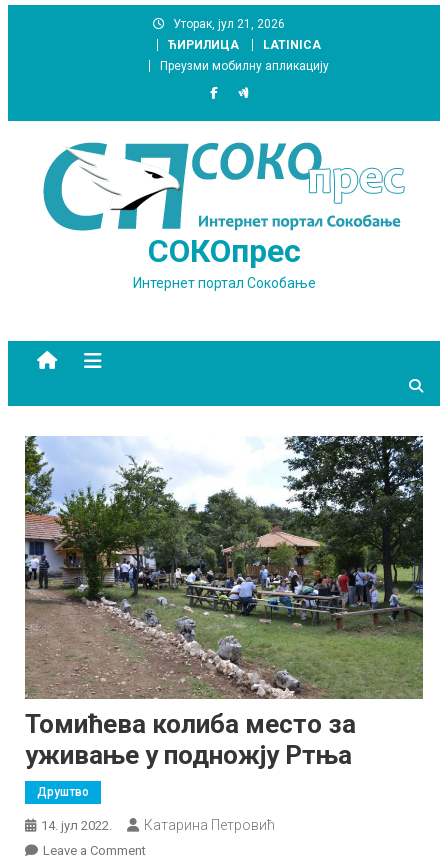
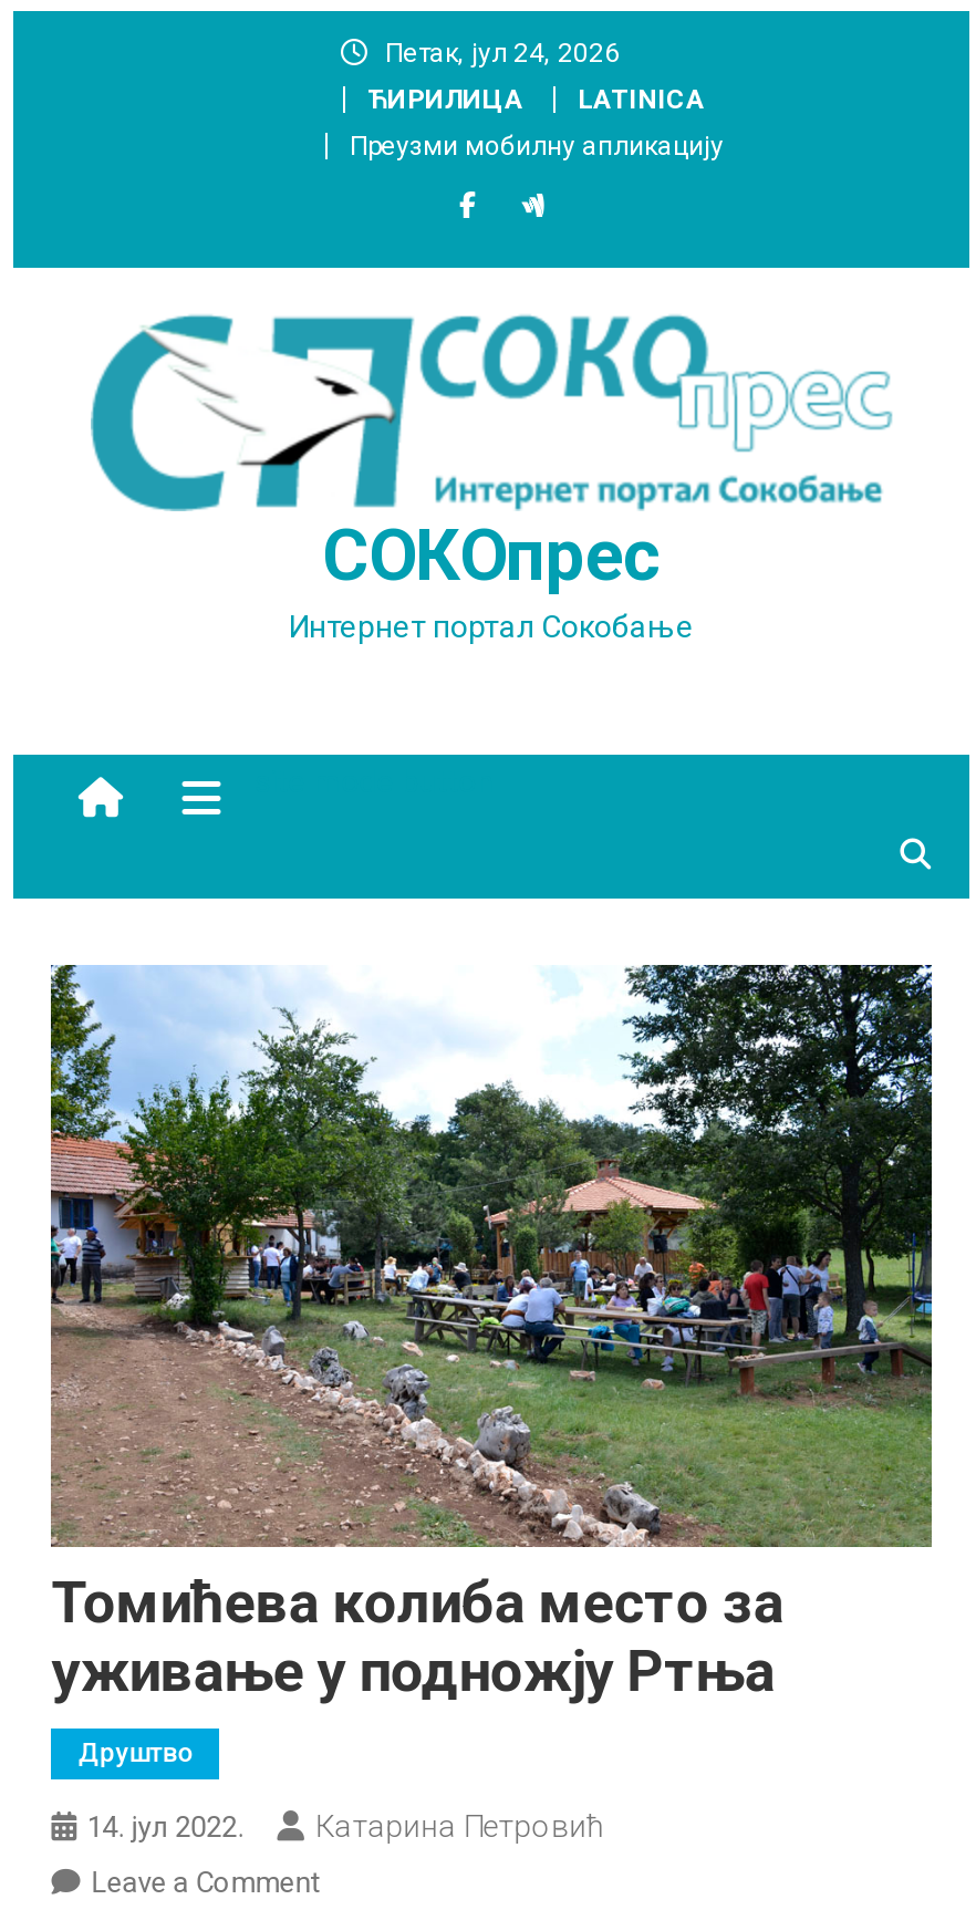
- Уторак, јул 21, 2026
+ Петак, јул 24, 2026
